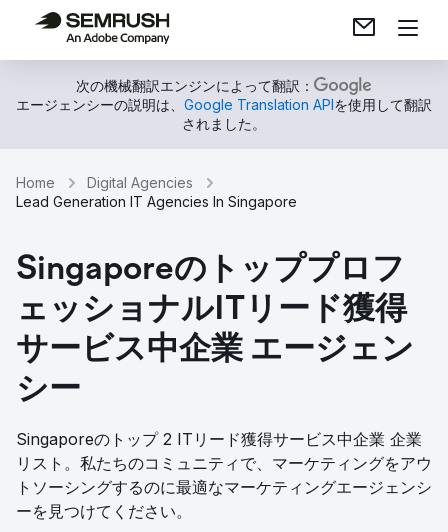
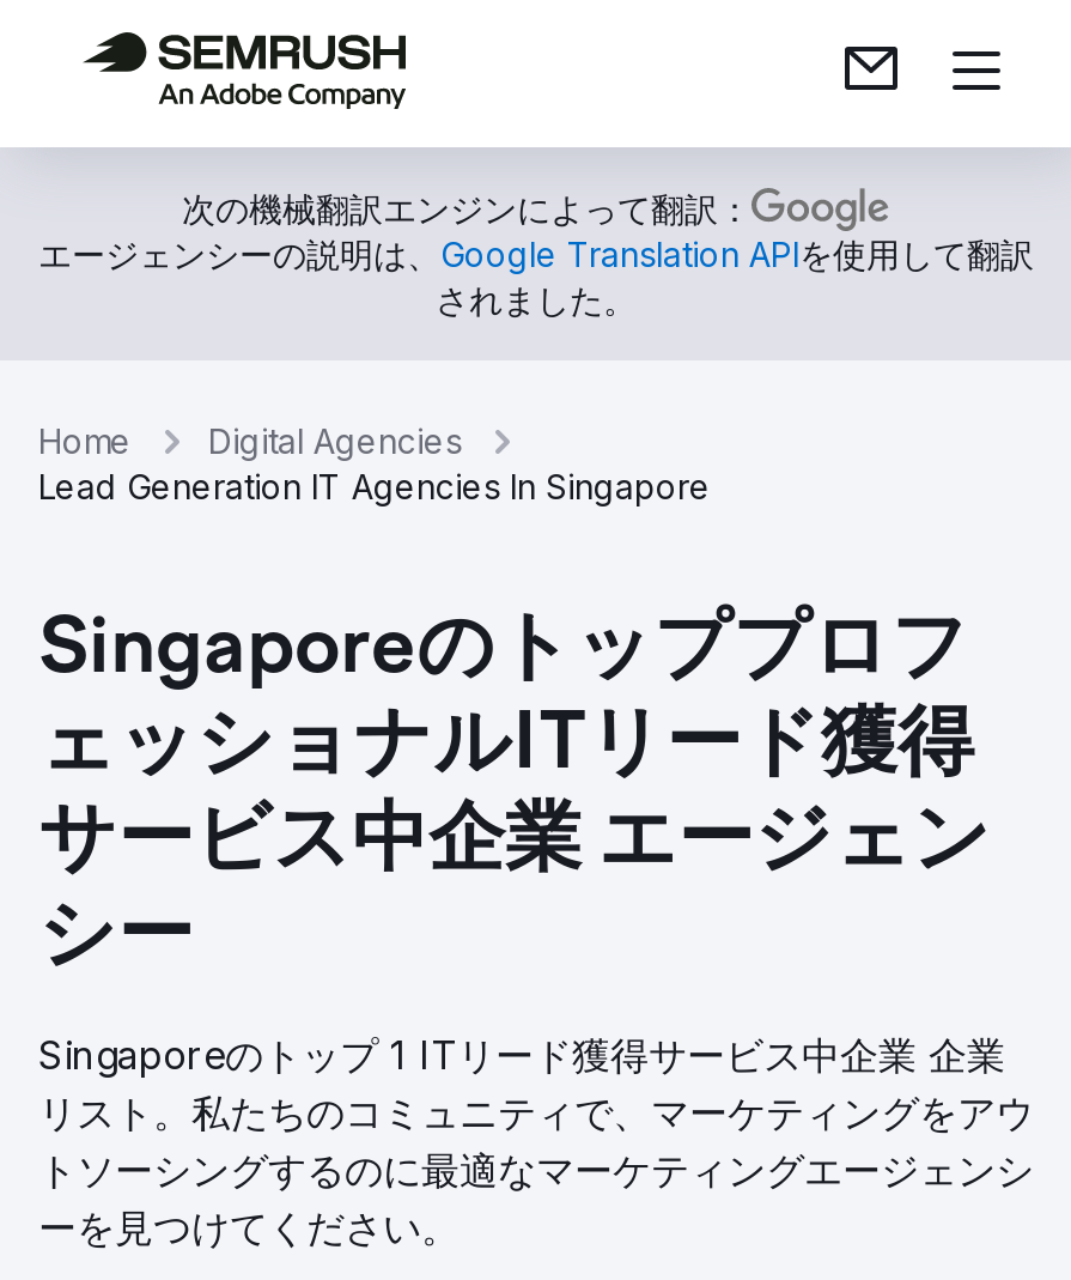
- Singaporeのトップ 2 ITリード獲得サービス中企業 企業
+ Singaporeのトップ 1 ITリード獲得サービス中企業 企業
